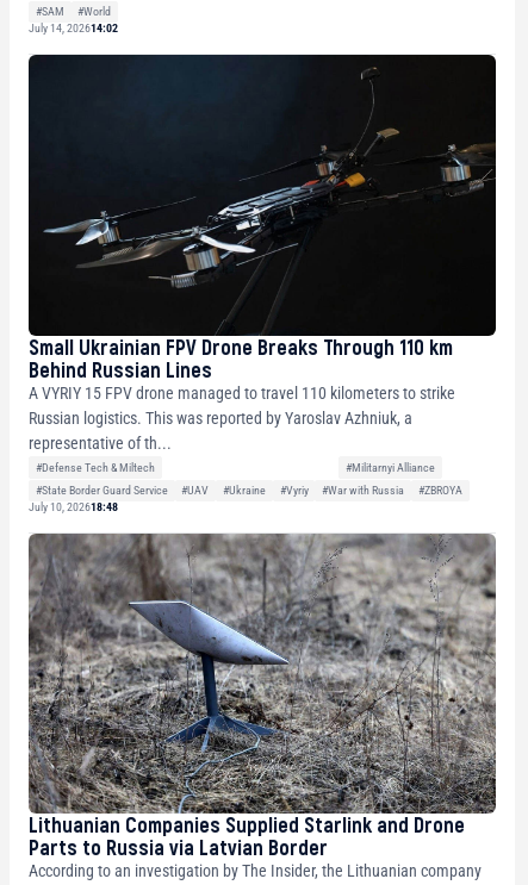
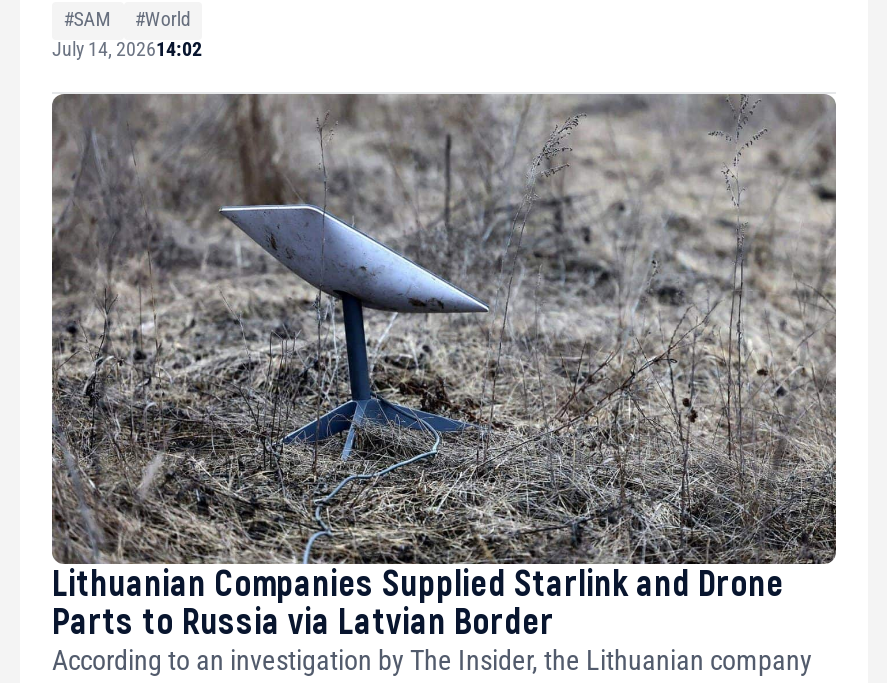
- [image]
- Small Ukrainian FPV Drone Breaks Through 110 km
- Behind Russian Lines
- A VYRIY 15 FPV drone managed to travel 110 kilometers to strike
- Russian logistics. This was reported by Yaroslav Azhniuk, a
- representative of th...
- #Defense Tech & Miltech
- #Militarnyi Alliance
- #State Border Guard Service
- #UAV
- #Ukraine
- #Vyriy
- #War with Russia
- #ZBROYA
- July 10, 2026 18:48
